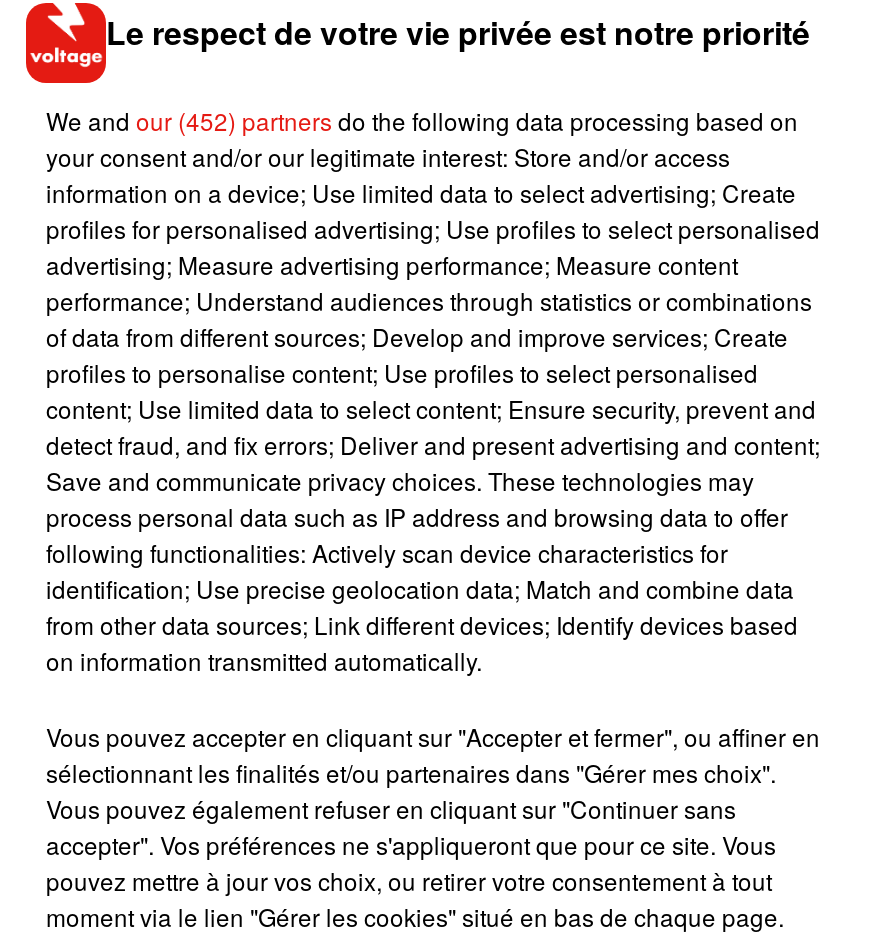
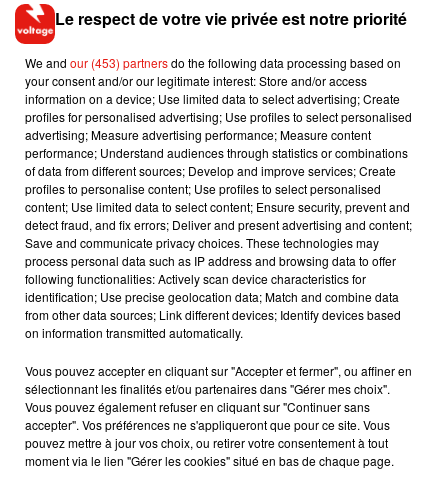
- We and our (452) partners do the following data processing based on
+ We and our (453) partners do the following data processing based on
